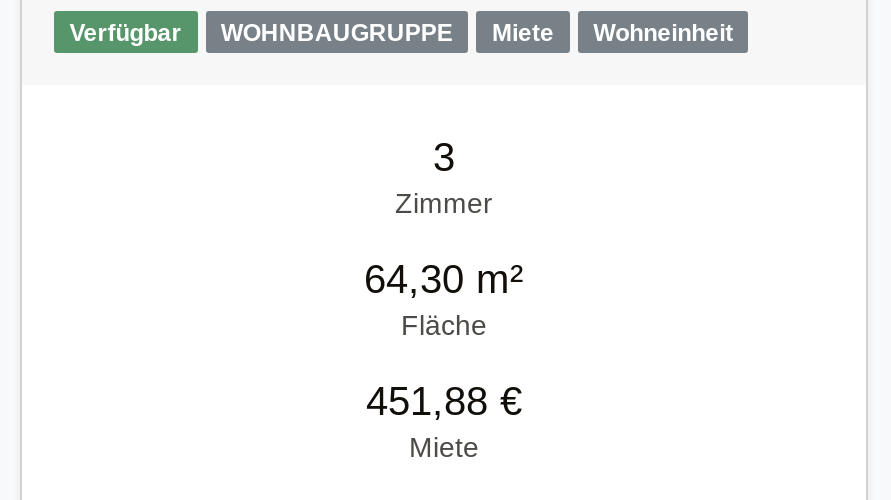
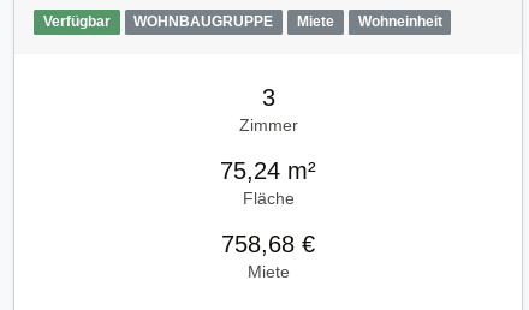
- 64,30 m²
+ 75,24 m²

- 451,88 €
+ 758,68 €
